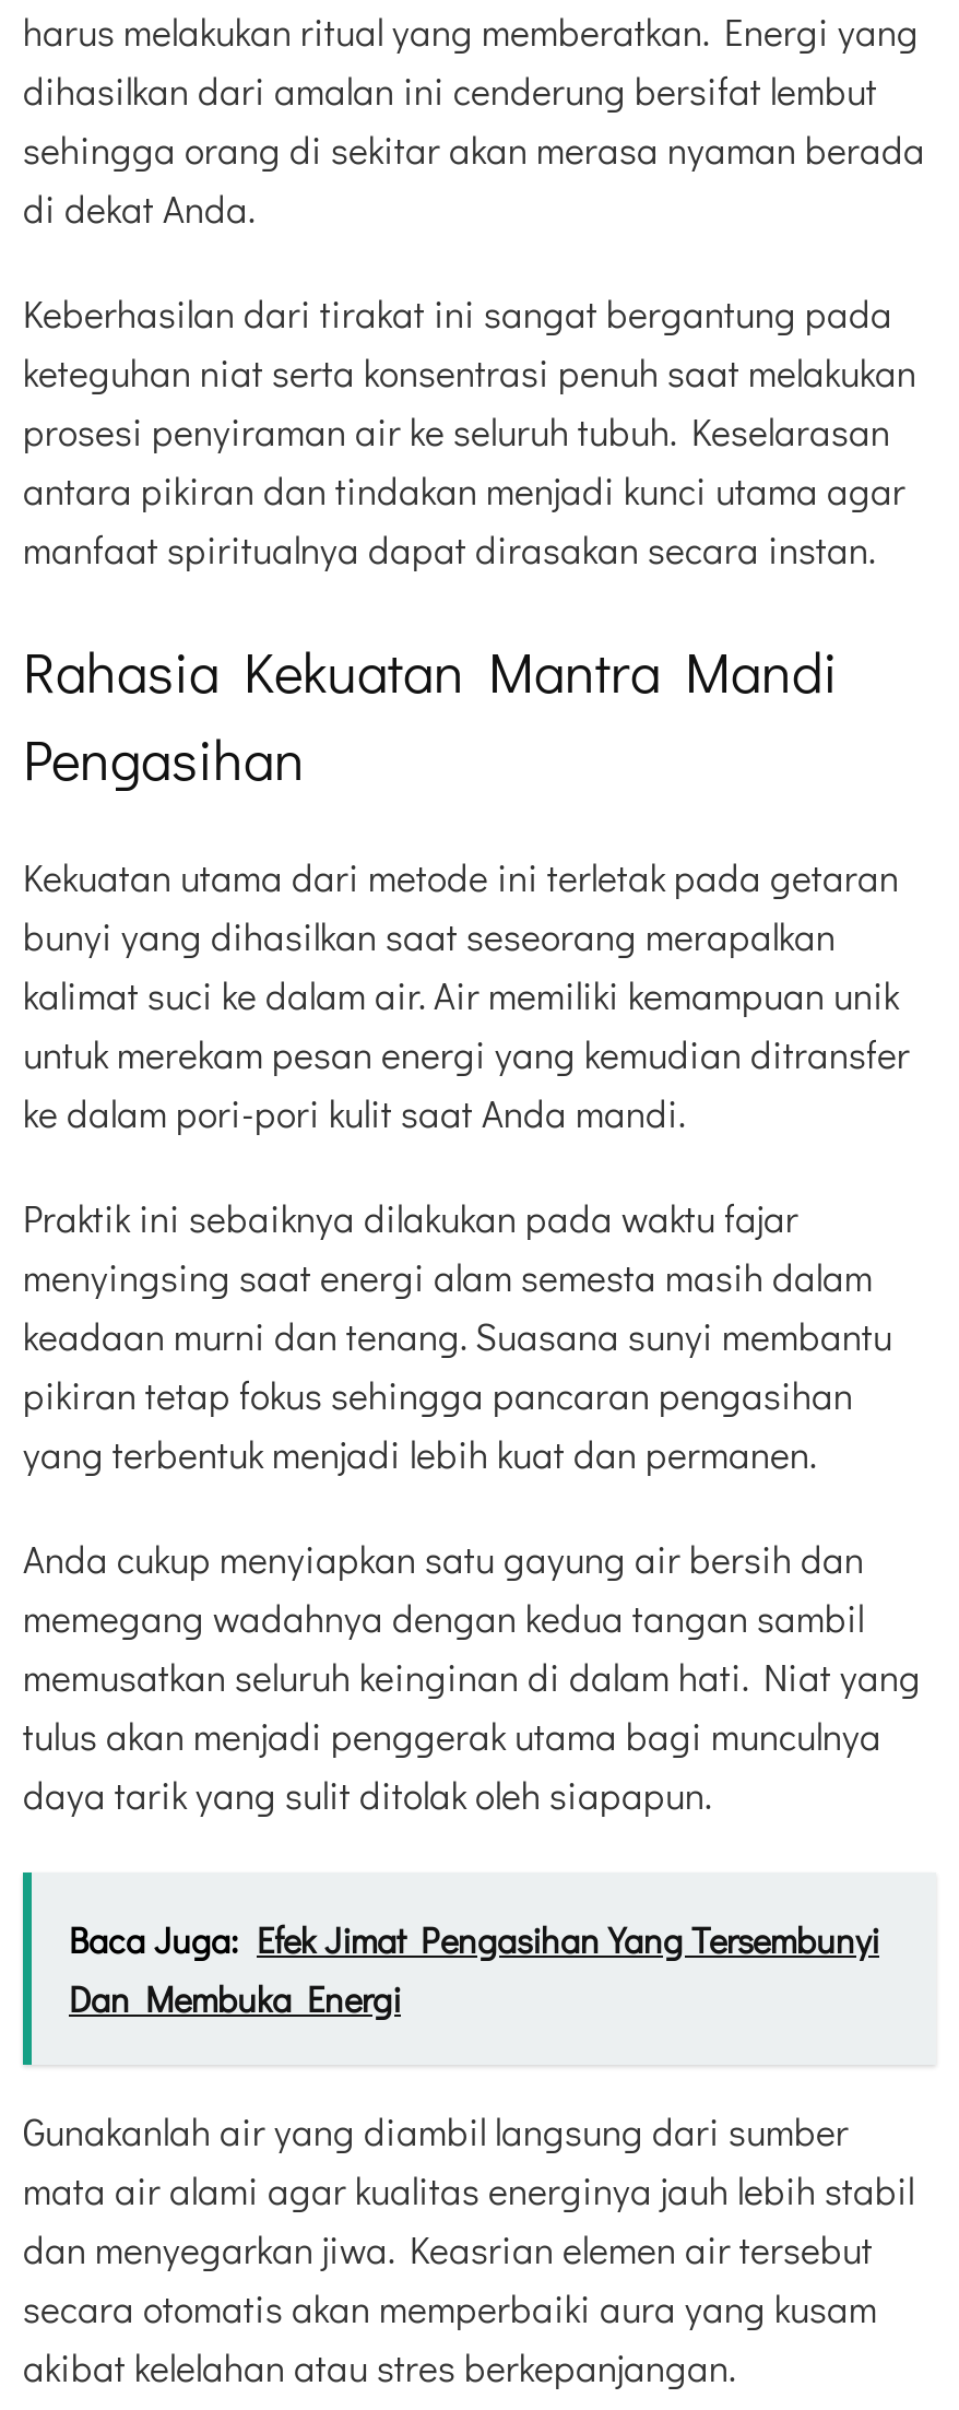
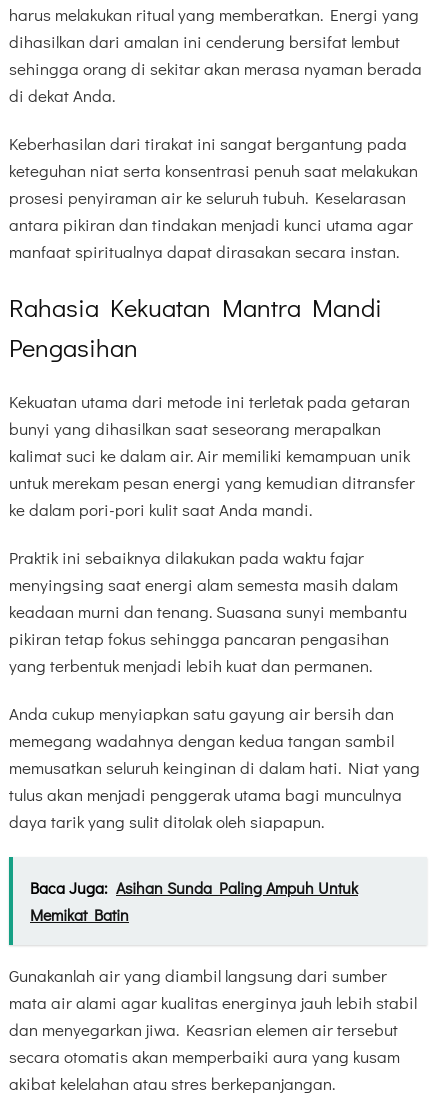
- Baca Juga: Efek Jimat Pengasihan Yang Tersembunyi
- Dan Membuka Energi
+ Baca Juga: Asihan Sunda Paling Ampuh Untuk
+ Memikat Batin
